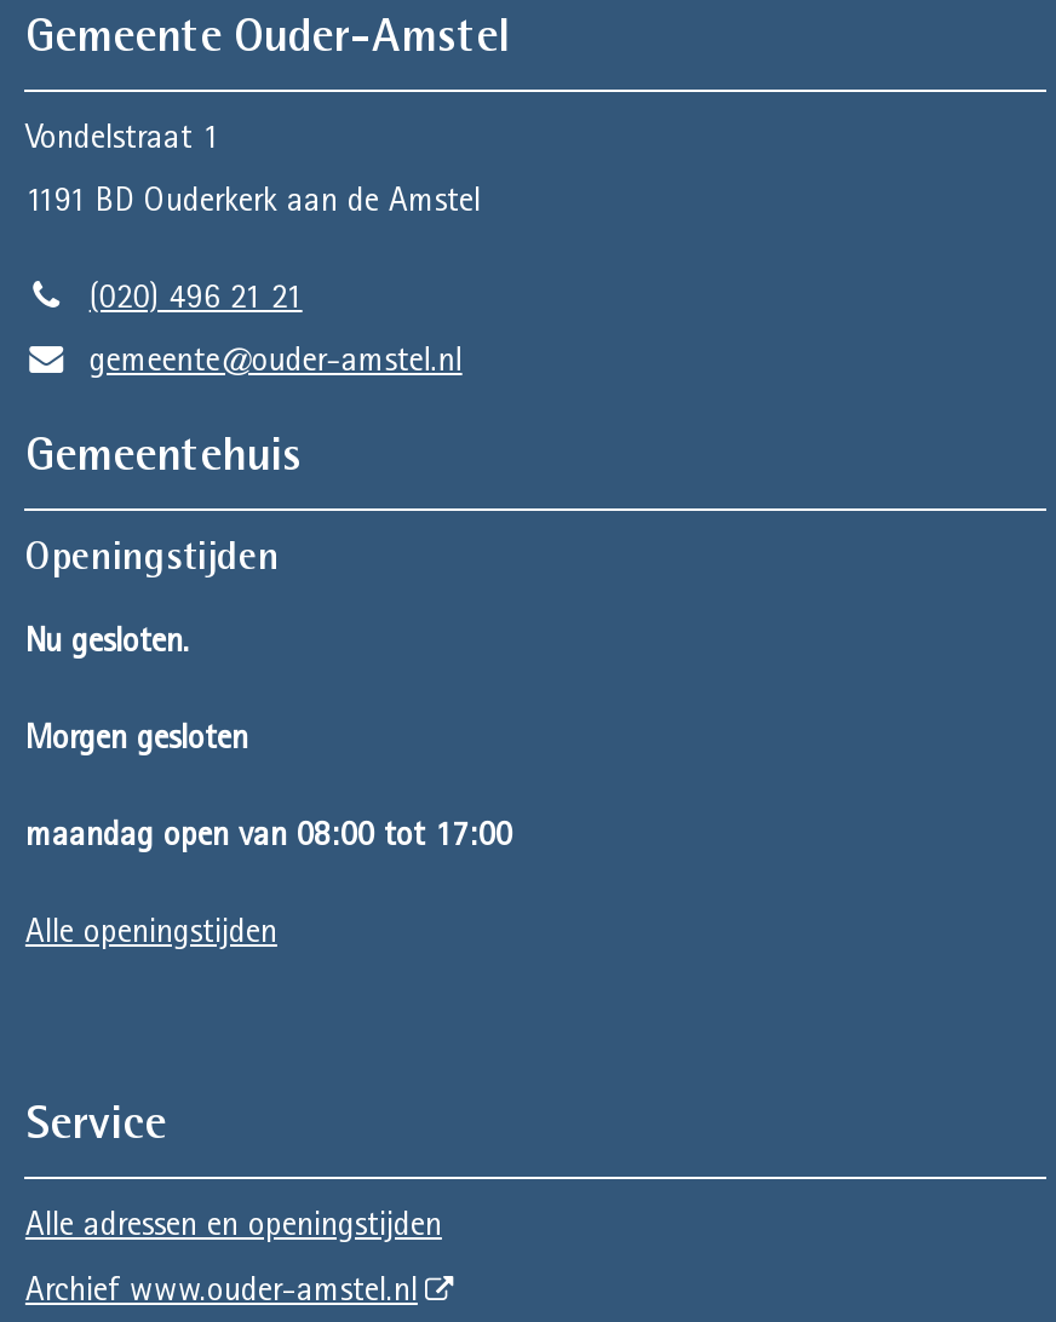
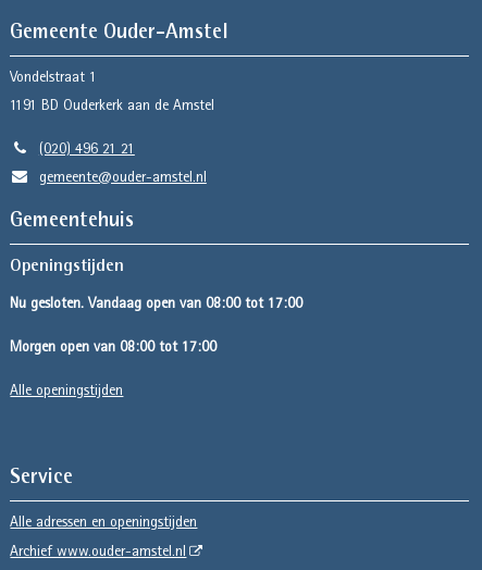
- Nu gesloten.
- Morgen gesloten
- maandag open van 08:00 tot 17:00
+ Nu gesloten. Vandaag open van 08:00 tot 17:00
+ Morgen open van 08:00 tot 17:00
